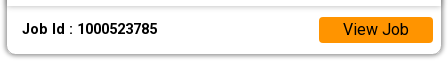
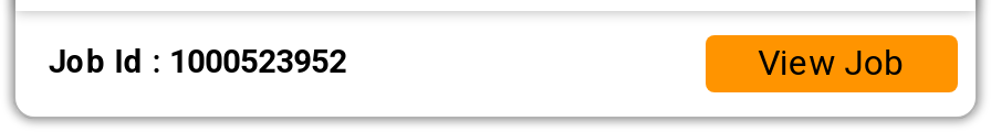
- Job Id : 1000523785
+ Job Id : 1000523952
